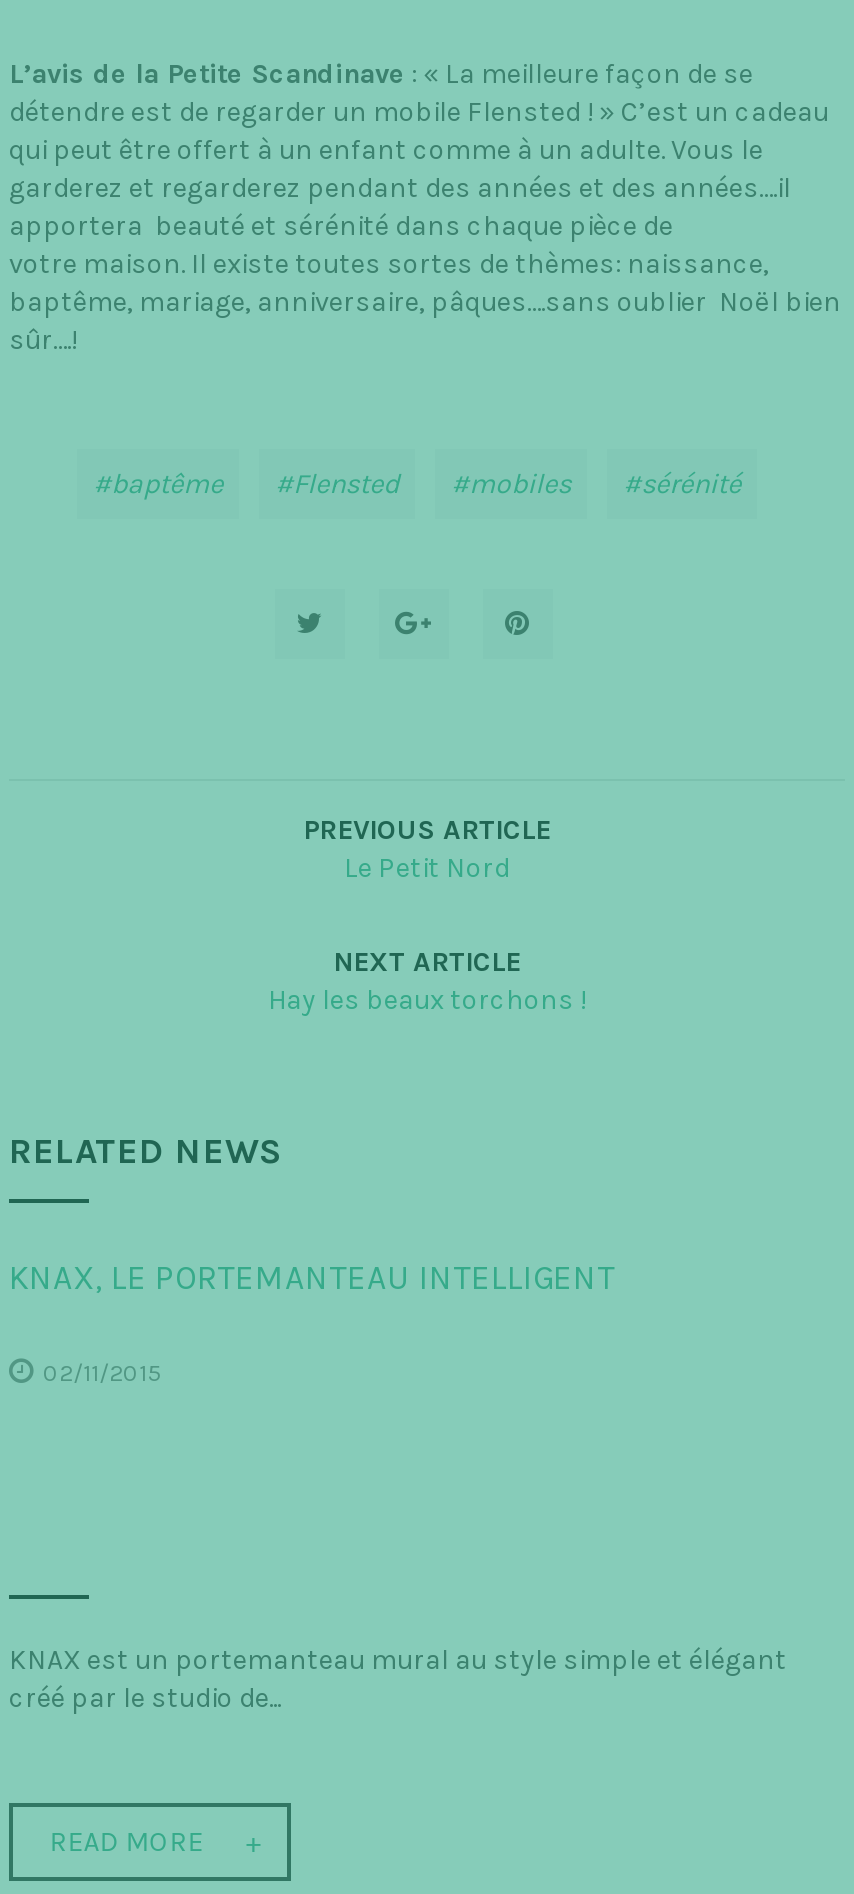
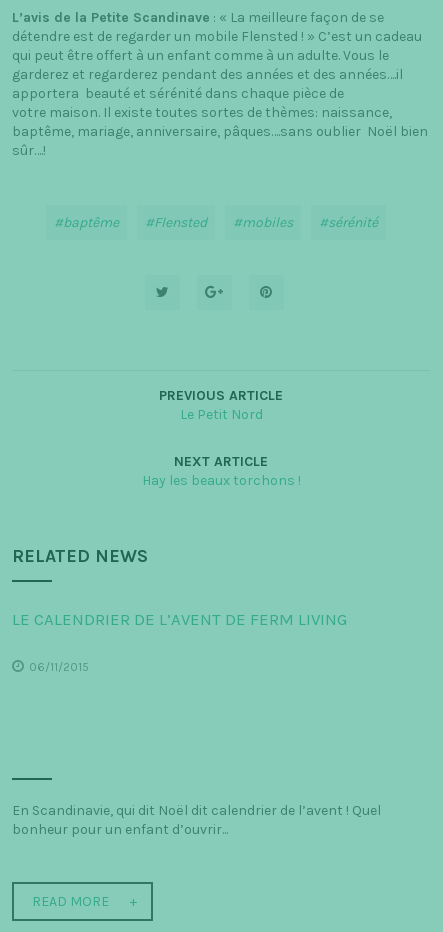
- KNAX, LE PORTEMANTEAU INTELLIGENT
+ LE CALENDRIER DE L’AVENT DE FERM LIVING

- 02/11/2015
+ 06/11/2015

- KNAX est un portemanteau mural au style simple et élégant
- créé par le studio de...
+ En Scandinavie, qui dit Noël dit calendrier de l’avent ! Quel
+ bonheur pour un enfant d’ouvrir...
